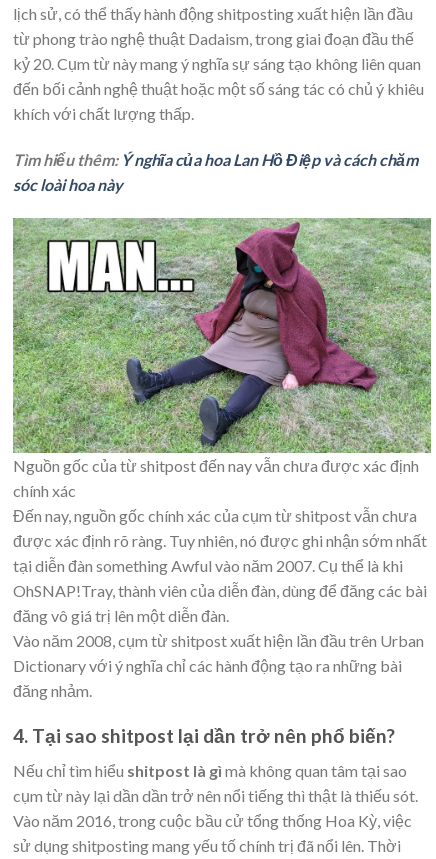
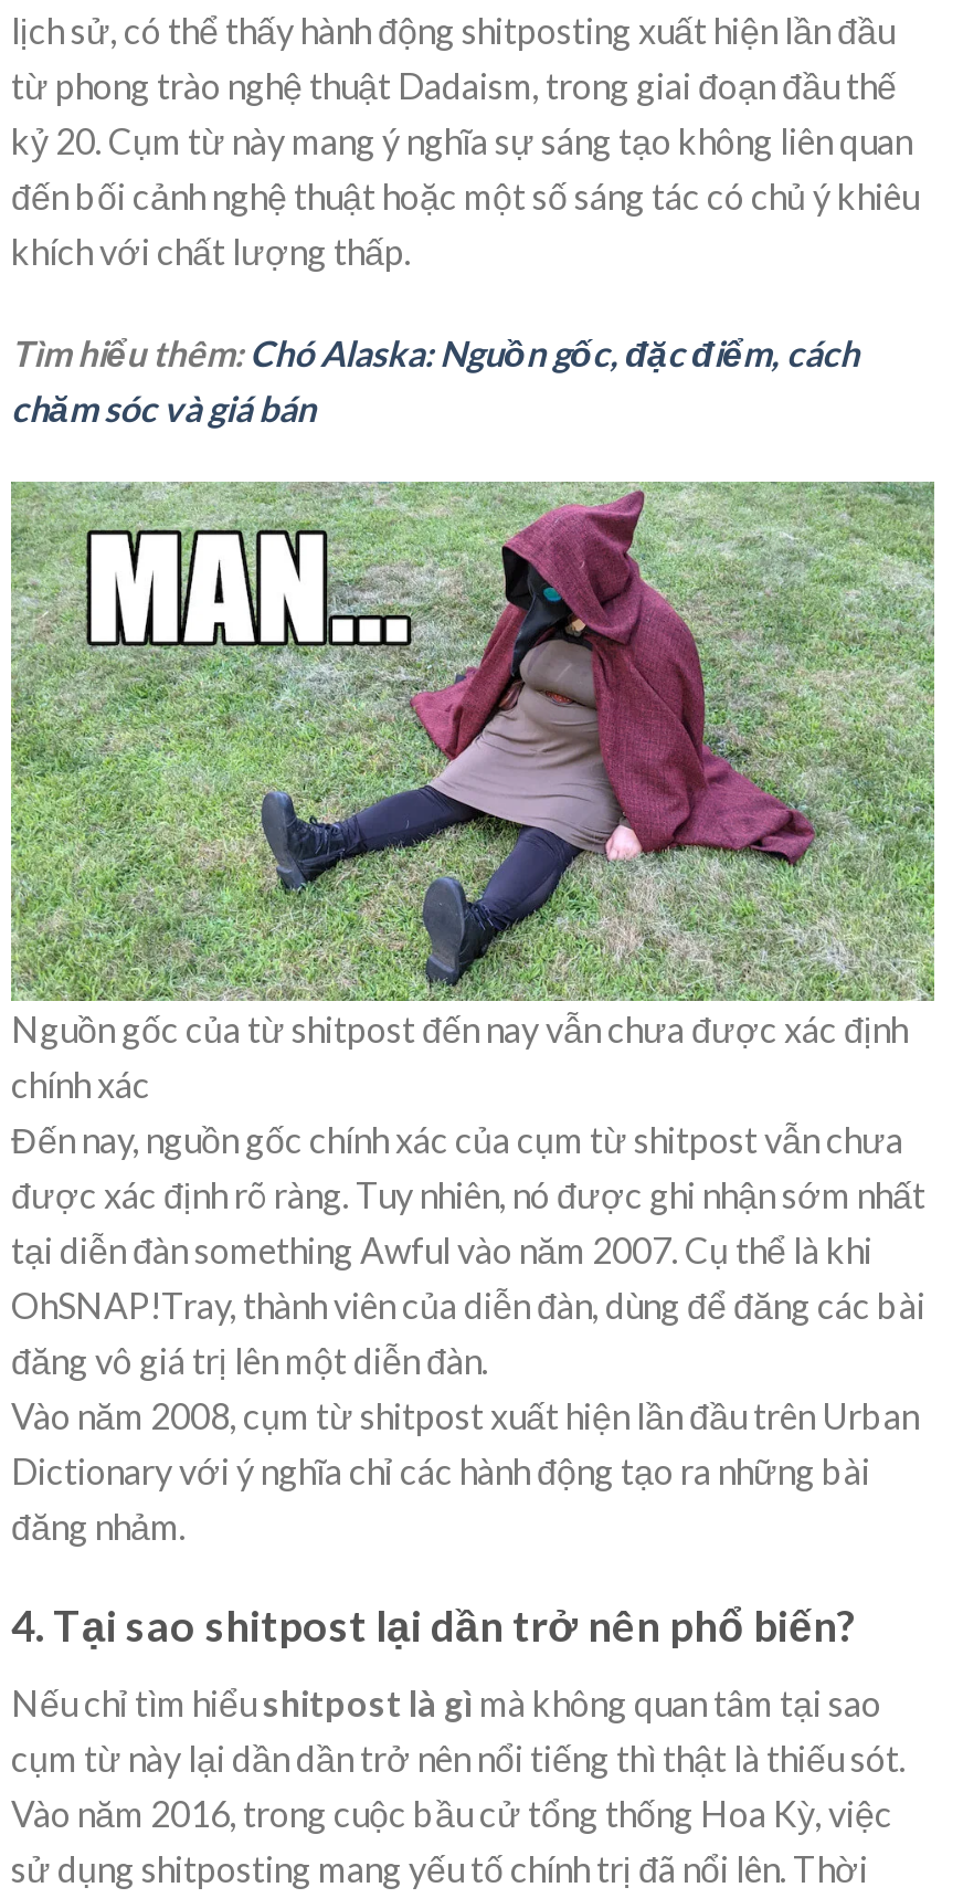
- Tìm hiểu thêm: Ý nghĩa của hoa Lan Hồ Điệp và cách chăm
- sóc loài hoa này
+ Tìm hiểu thêm: Chó Alaska: Nguồn gốc, đặc điểm, cách
+ chăm sóc và giá bán
